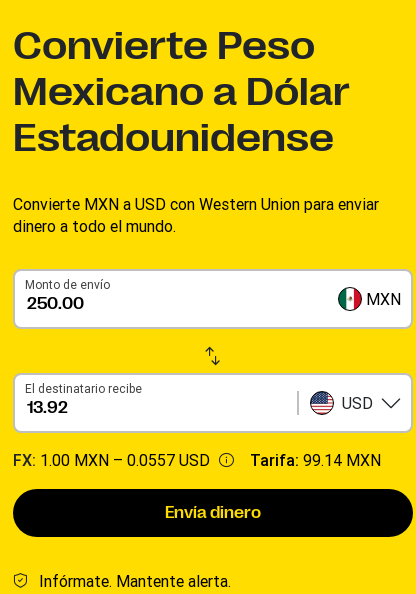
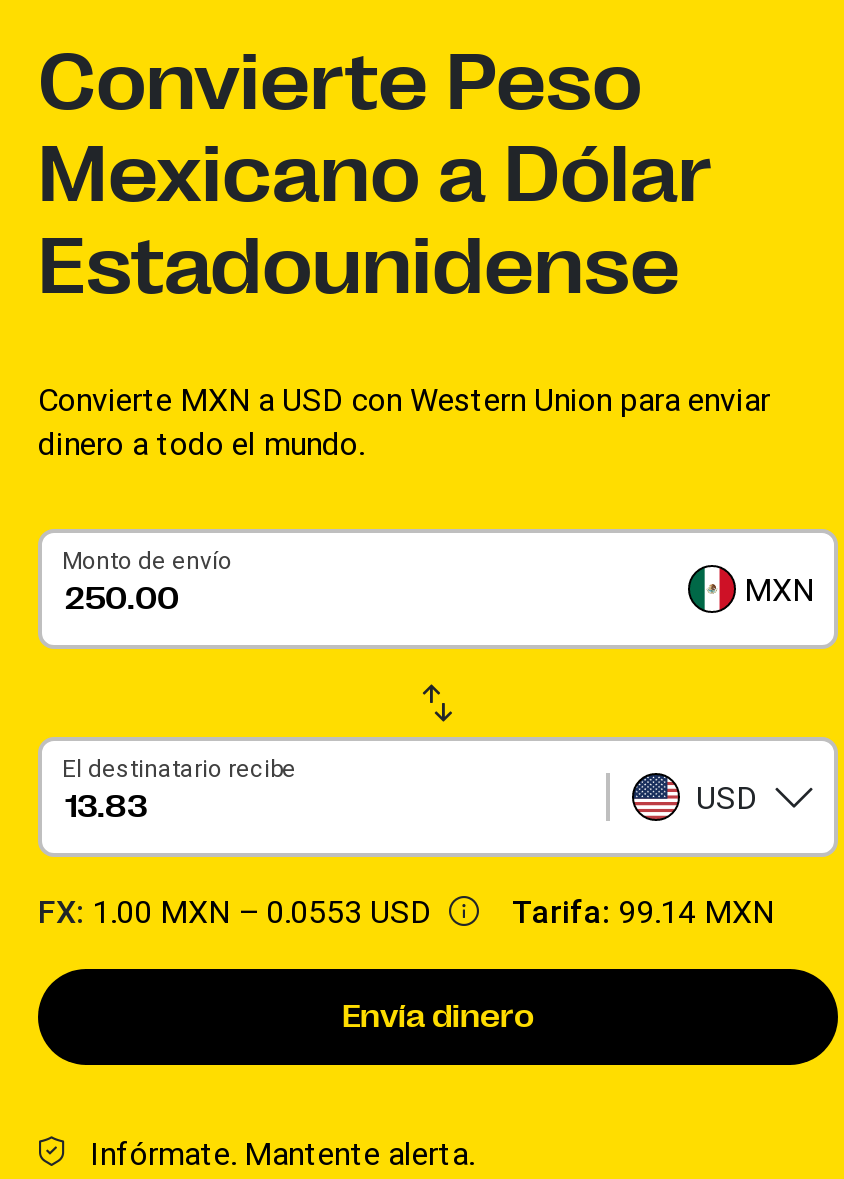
- FX: 1.00 MXN – 0.0557 USD Tarifa: 99.14 MXN
+ FX: 1.00 MXN – 0.0553 USD Tarifa: 99.14 MXN
